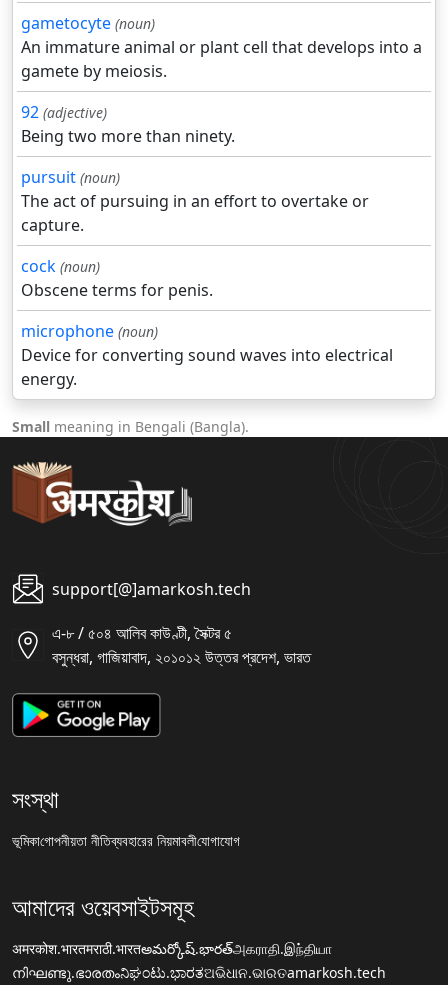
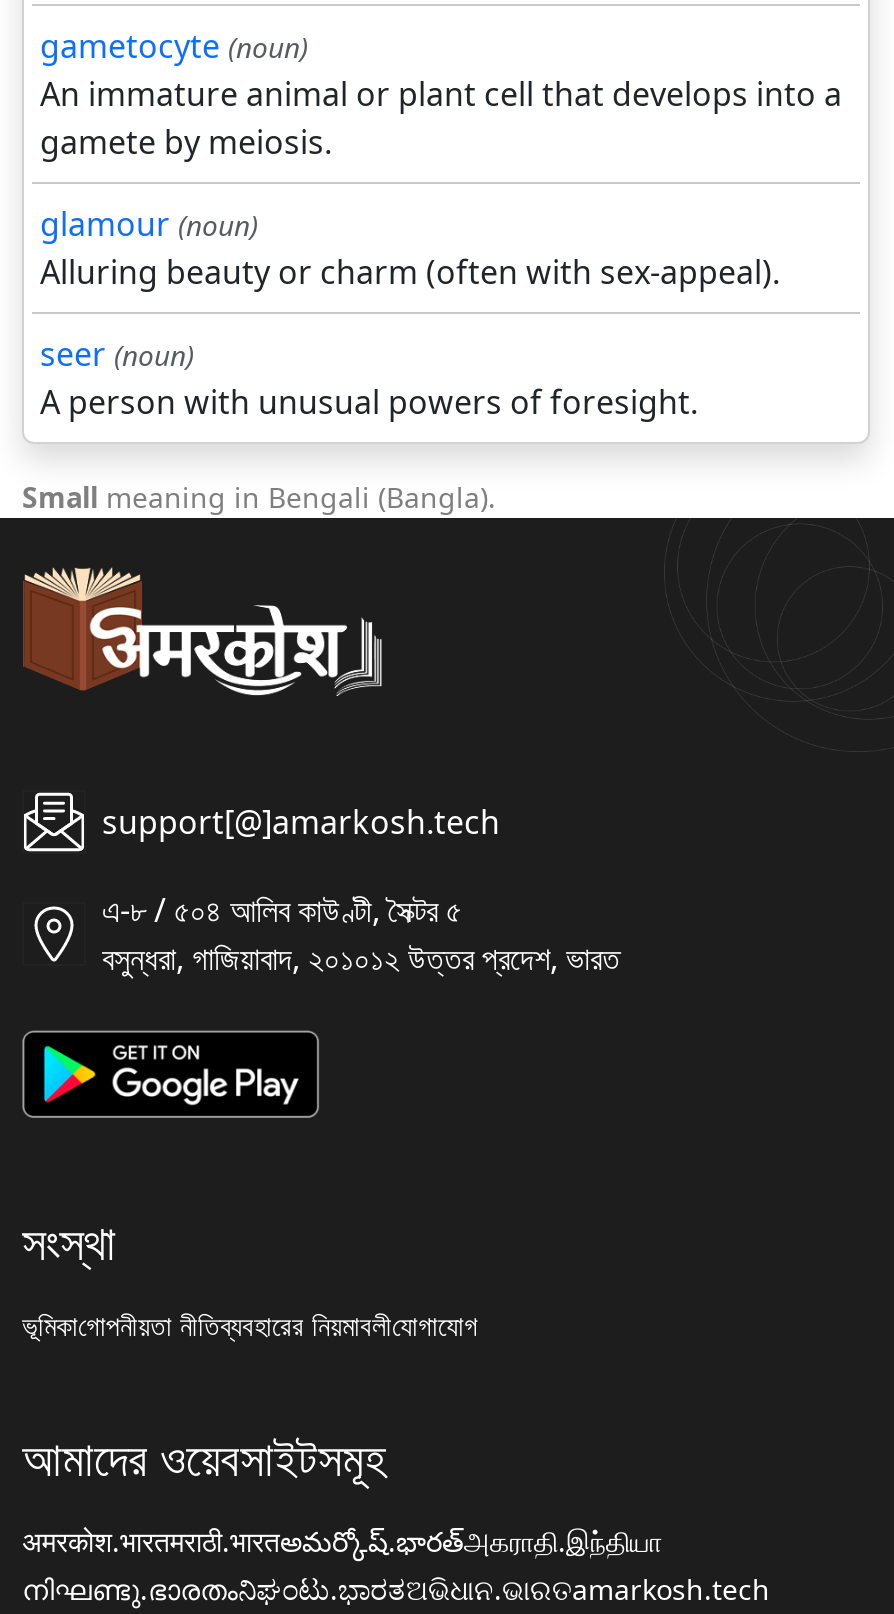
- 92 (adjective)
- Being two more than ninety.
- pursuit (noun)
- The act of pursuing in an effort to overtake or
- capture.
- cock (noun)
- Obscene terms for penis.
- microphone (noun)
- Device for converting sound waves into electrical
- energy.
+ glamour (noun)
+ Alluring beauty or charm (often with sex-appeal).
+ seer (noun)
+ A person with unusual powers of foresight.
